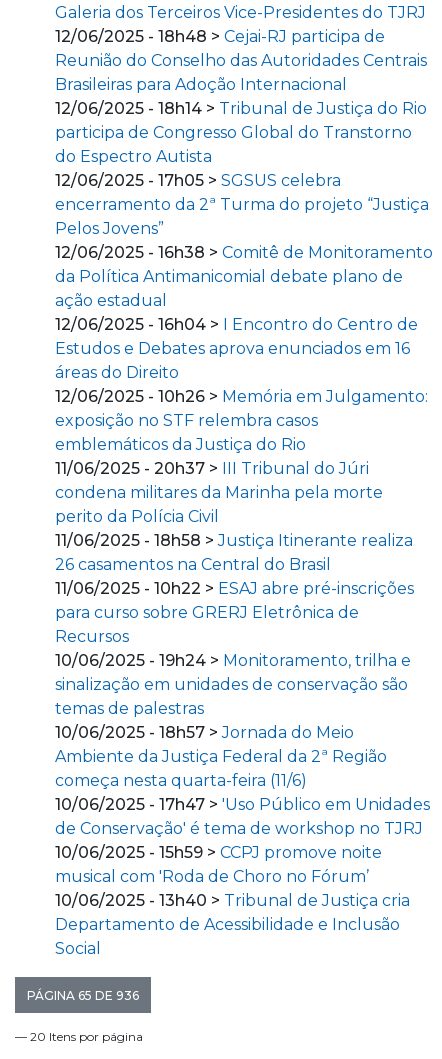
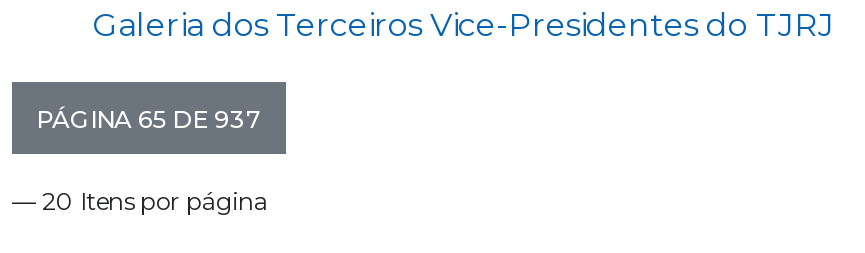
- 12/06/2025 - 18h48 > Cejai-RJ participa de
- Reunião do Conselho das Autoridades Centrais
- Brasileiras para Adoção Internacional
- 12/06/2025 - 18h14 > Tribunal de Justiça do Rio
- participa de Congresso Global do Transtorno
- do Espectro Autista
- 12/06/2025 - 17h05 > SGSUS celebra
- encerramento da 2ª Turma do projeto “Justiça
- Pelos Jovens”
- 12/06/2025 - 16h38 > Comitê de Monitoramento
- da Política Antimanicomial debate plano de
- ação estadual
- 12/06/2025 - 16h04 > I Encontro do Centro de
- Estudos e Debates aprova enunciados em 16
- áreas do Direito
- 12/06/2025 - 10h26 > Memória em Julgamento:
- exposição no STF relembra casos
- emblemáticos da Justiça do Rio
- 11/06/2025 - 20h37 > III Tribunal do Júri
- condena militares da Marinha pela morte
- perito da Polícia Civil
- 11/06/2025 - 18h58 > Justiça Itinerante realiza
- 26 casamentos na Central do Brasil
- 11/06/2025 - 10h22 > ESAJ abre pré-inscrições
- para curso sobre GRERJ Eletrônica de
- Recursos
- 10/06/2025 - 19h24 > Monitoramento, trilha e
- sinalização em unidades de conservação são
- temas de palestras
- 10/06/2025 - 18h57 > Jornada do Meio
- Ambiente da Justiça Federal da 2ª Região
- começa nesta quarta-feira (11/6)
- 10/06/2025 - 17h47 > 'Uso Público em Unidades
- de Conservação' é tema de workshop no TJRJ
- 10/06/2025 - 15h59 > CCPJ promove noite
- musical com 'Roda de Choro no Fórum’
- 10/06/2025 - 13h40 > Tribunal de Justiça cria
- Departamento de Acessibilidade e Inclusão
- Social
- PÁGINA 65 DE 936
+ PÁGINA 65 DE 937
